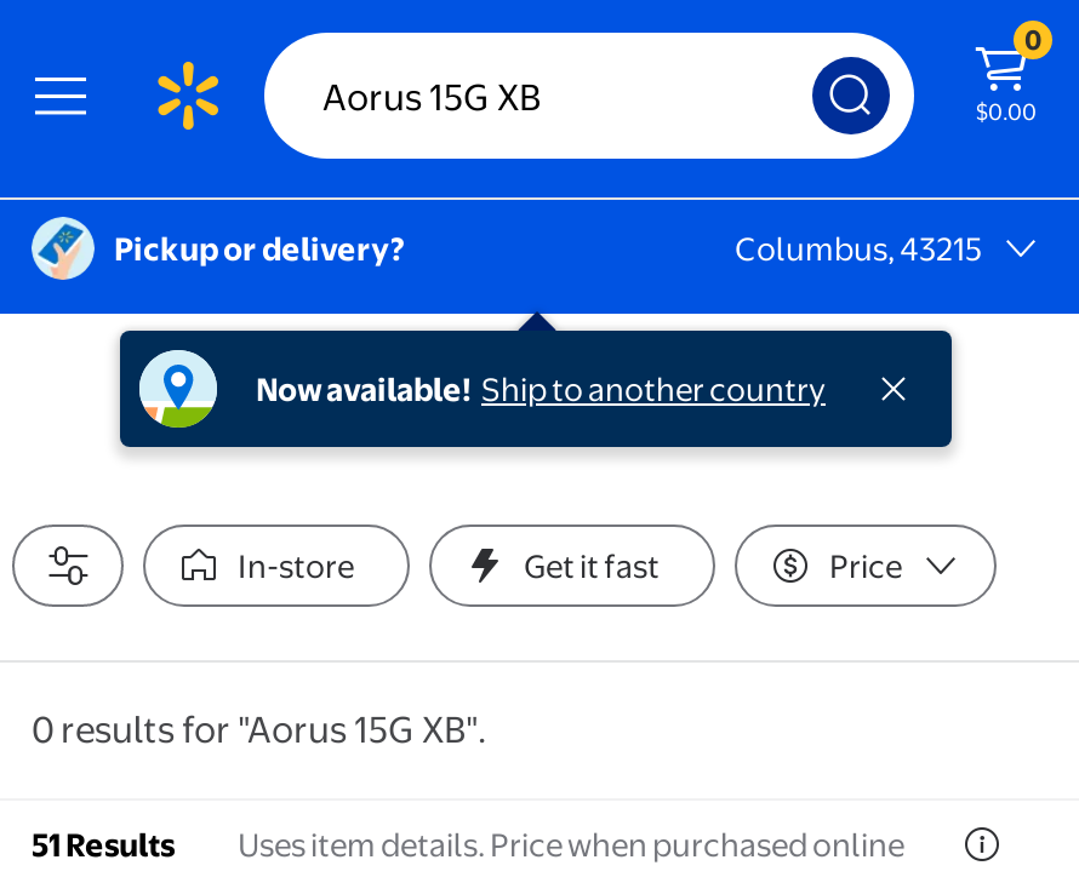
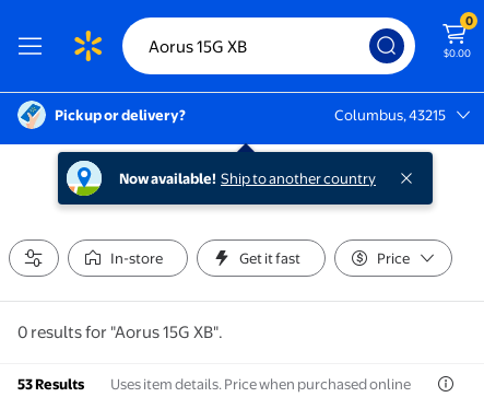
- 51 Results Uses item details. Price when purchased online
+ 53 Results Uses item details. Price when purchased online
